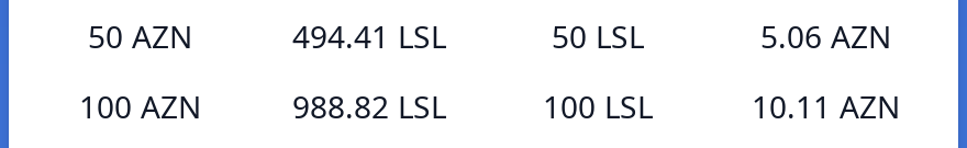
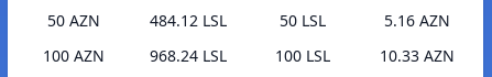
- 494.41 LSL
+ 484.12 LSL

- 5.06 AZN
+ 5.16 AZN

- 988.82 LSL
+ 968.24 LSL

- 10.11 AZN
+ 10.33 AZN
